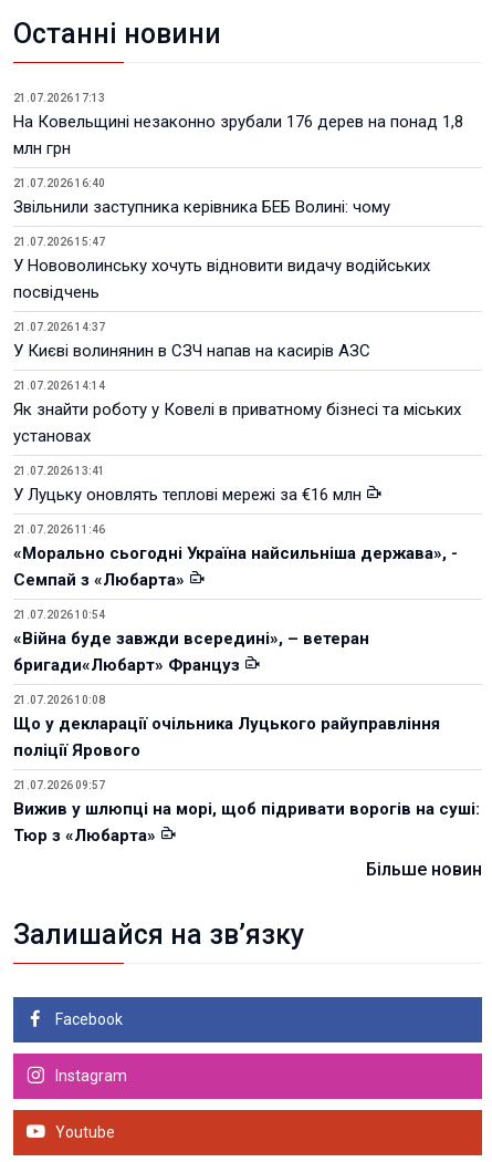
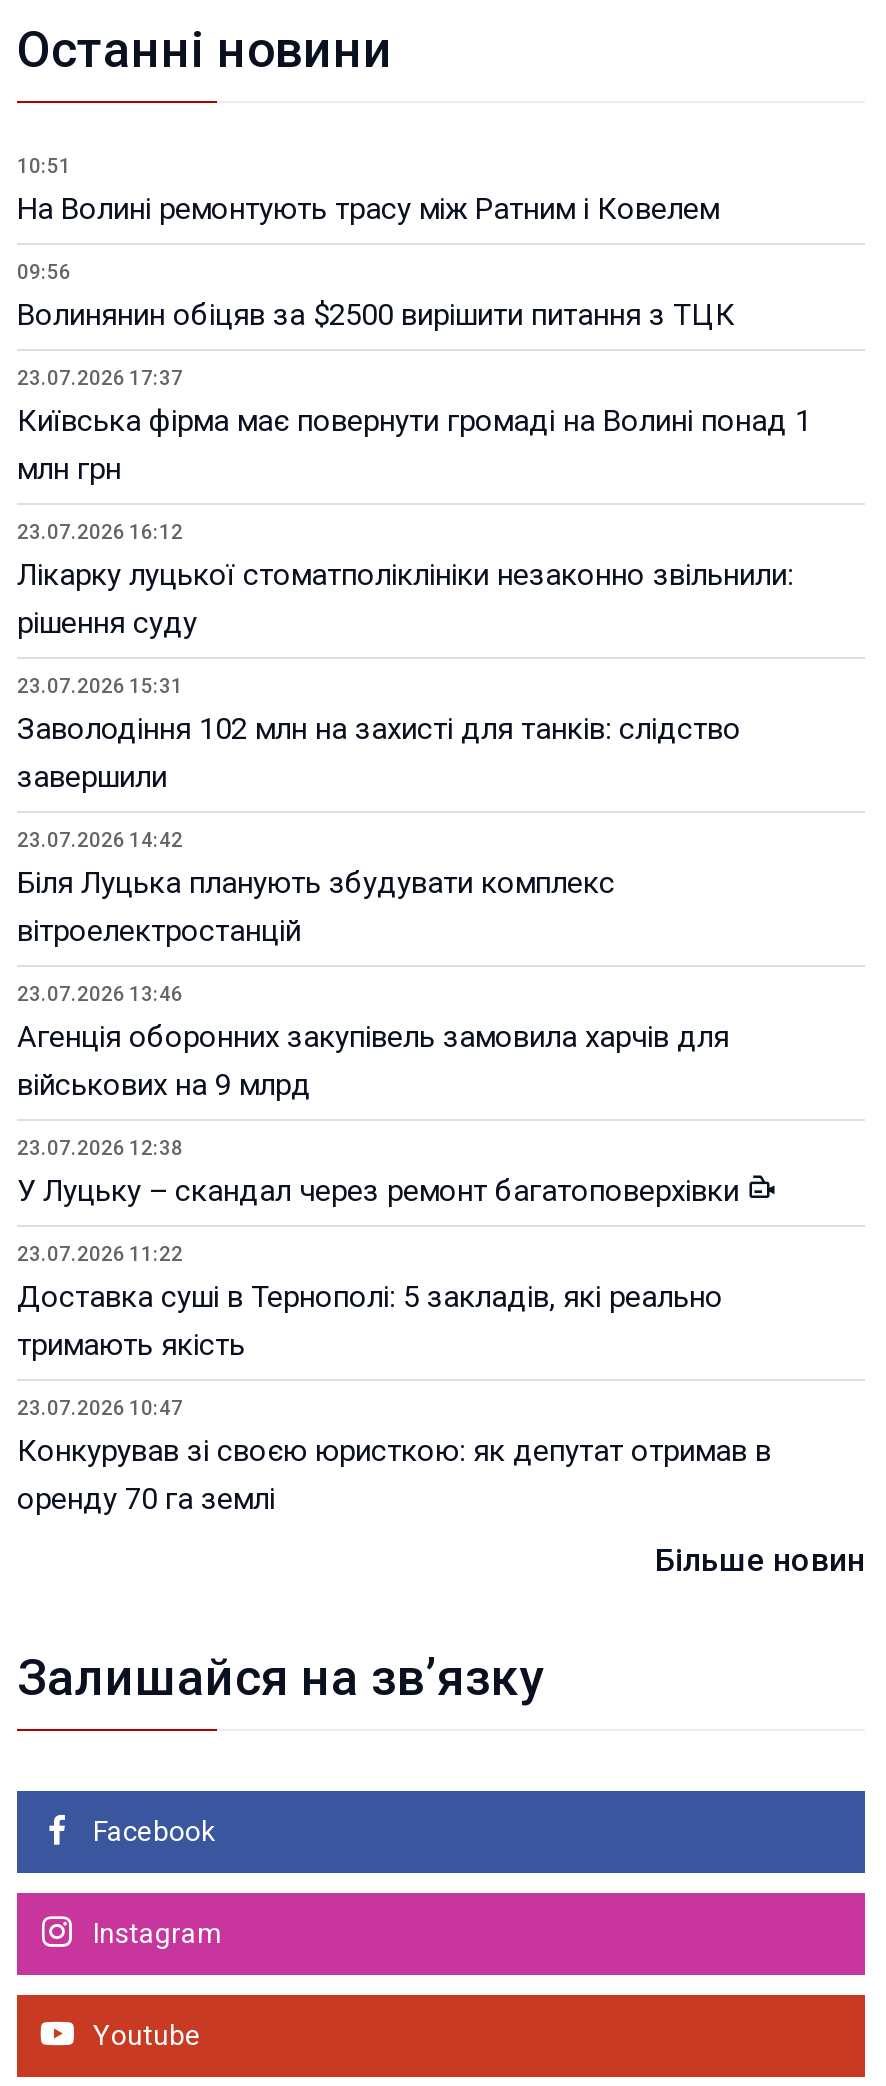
- 21.07.2026 17:13
- На Ковельщині незаконно зрубали 176 дерев на понад 1,8
+ 10:51
+ На Волині ремонтують трасу між Ратним і Ковелем
+ 09:56
+ Волинянин обіцяв за $2500 вирішити питання з ТЦК
+ 23.07.2026 17:37
+ Київська фірма має повернути громаді на Волині понад 1

moved down: млн грн

- 21.07.2026 16:40
- Звільнили заступника керівника БЕБ Волині: чому
- 21.07.2026 15:47
- У Нововолинську хочуть відновити видачу водійських
- посвідчень
- 21.07.2026 14:37
- У Києві волинянин в СЗЧ напав на касирів АЗС
- 21.07.2026 14:14
- Як знайти роботу у Ковелі в приватному бізнесі та міських
- установах
- 21.07.2026 13:41
- У Луцьку оновлять теплові мережі за €16 млн
- 21.07.2026 11:46
- «Морально сьогодні Україна найсильніша держава», -
- Семпай з «Любарта»
- 21.07.2026 10:54
- «Війна буде завжди всередині», – ветеран
- бригади«Любарт» Француз
- 21.07.2026 10:08
- Що у декларації очільника Луцького райуправління
- поліції Ярового
- 21.07.2026 09:57
- Вижив у шлюпці на морі, щоб підривати ворогів на суші:
- Тюр з «Любарта»
+ 23.07.2026 16:12
+ Лікарку луцької стоматполіклініки незаконно звільнили:
+ рішення суду
+ 23.07.2026 15:31
+ Заволодіння 102 млн на захисті для танків: слідство
+ завершили
+ 23.07.2026 14:42
+ Біля Луцька планують збудувати комплекс
+ вітроелектростанцій
+ 23.07.2026 13:46
+ Агенція оборонних закупівель замовила харчів для
+ військових на 9 млрд
+ 23.07.2026 12:38
+ У Луцьку – скандал через ремонт багатоповерхівки
+ 23.07.2026 11:22
+ Доставка суші в Тернополі: 5 закладів, які реально
+ тримають якість
+ 23.07.2026 10:47
+ Конкурував зі своєю юристкою: як депутат отримав в
+ оренду 70 га землі
